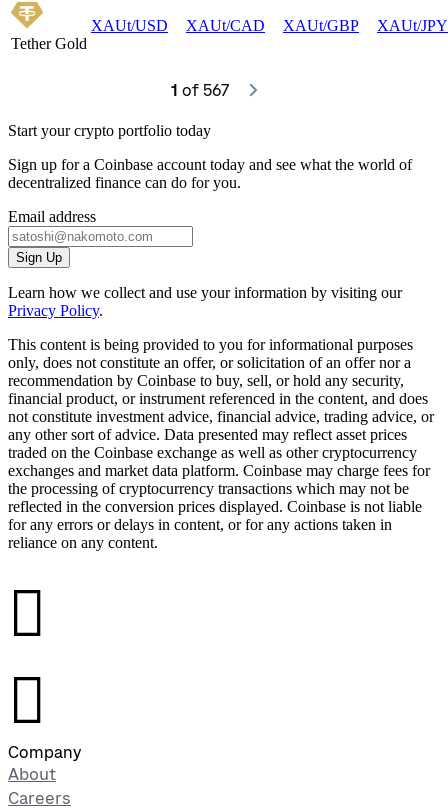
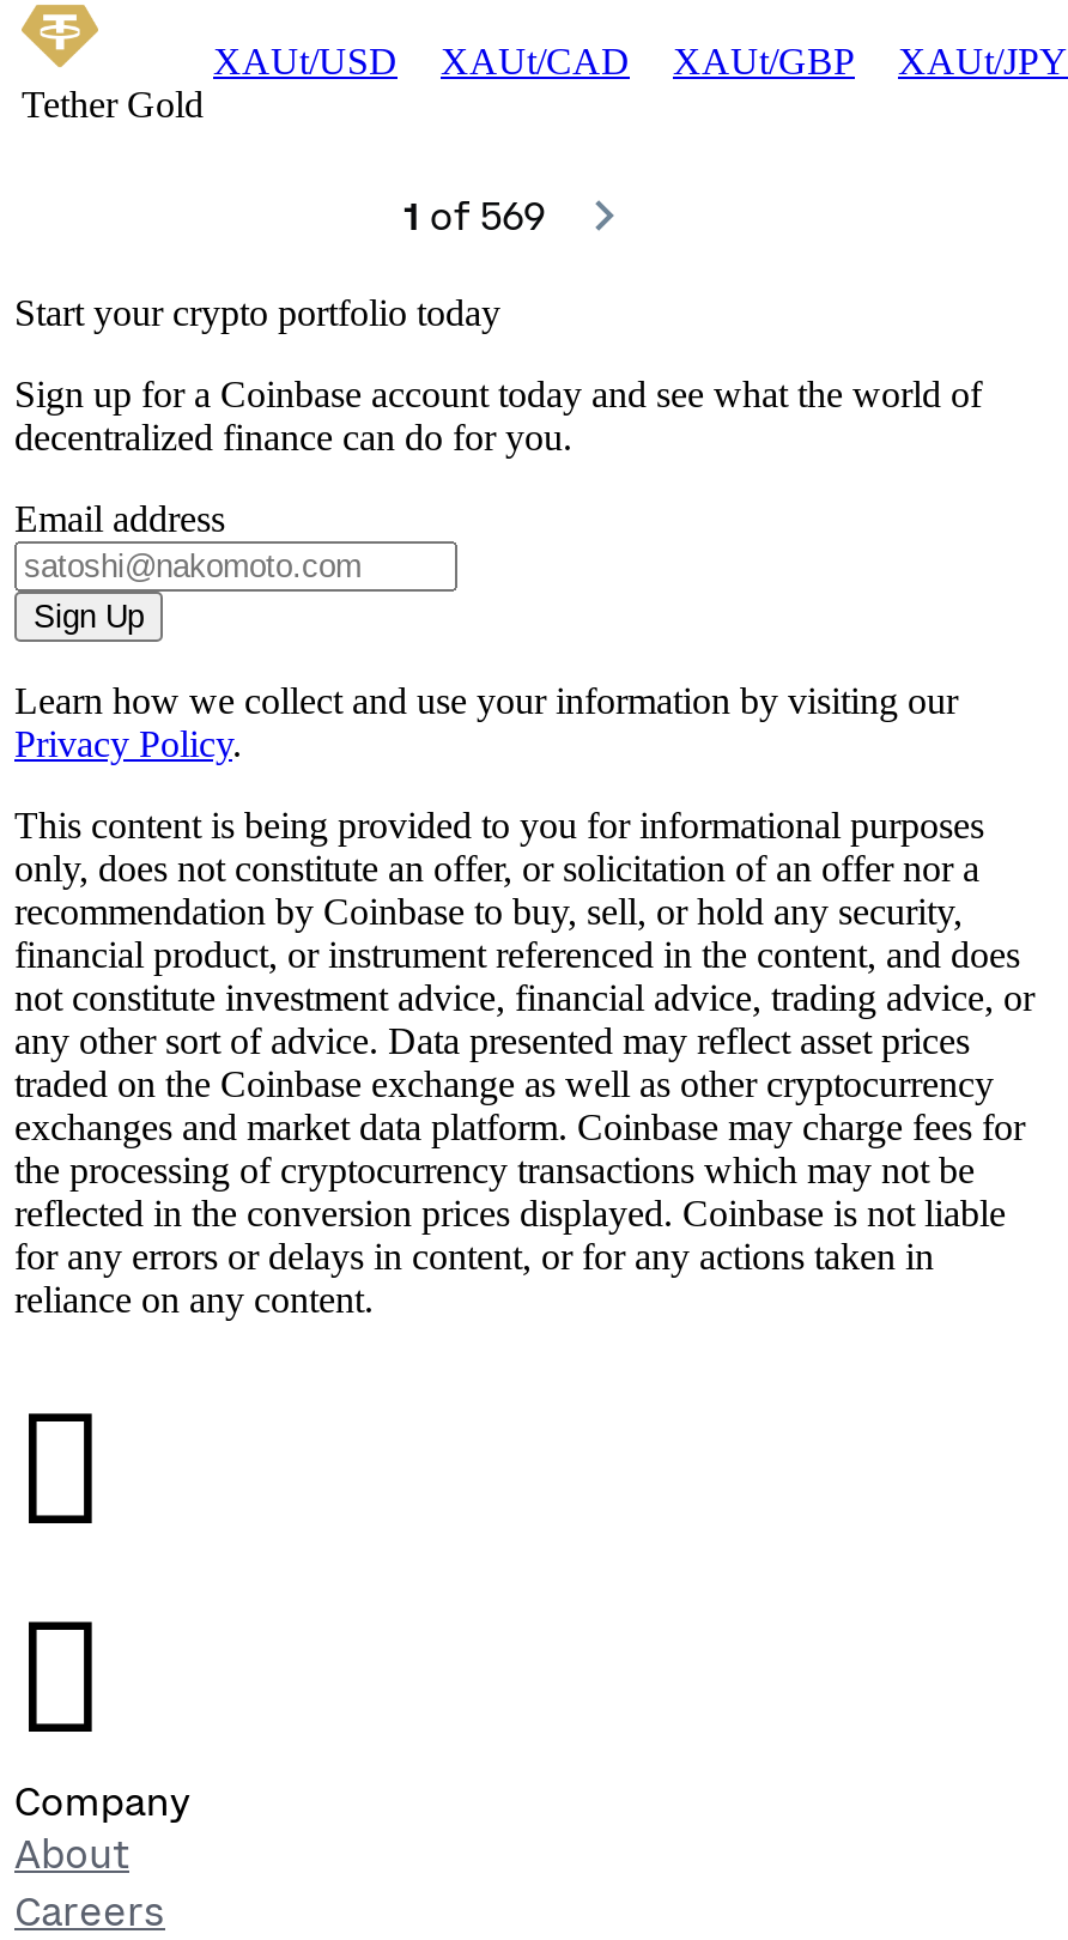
- 1 of 567
+ 1 of 569
